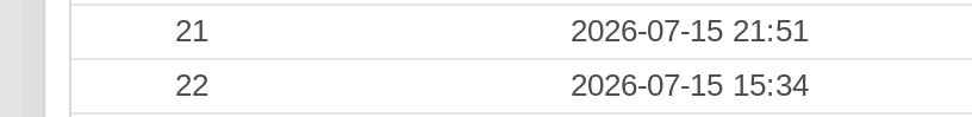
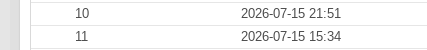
- 21
+ 10

- 22
+ 11
